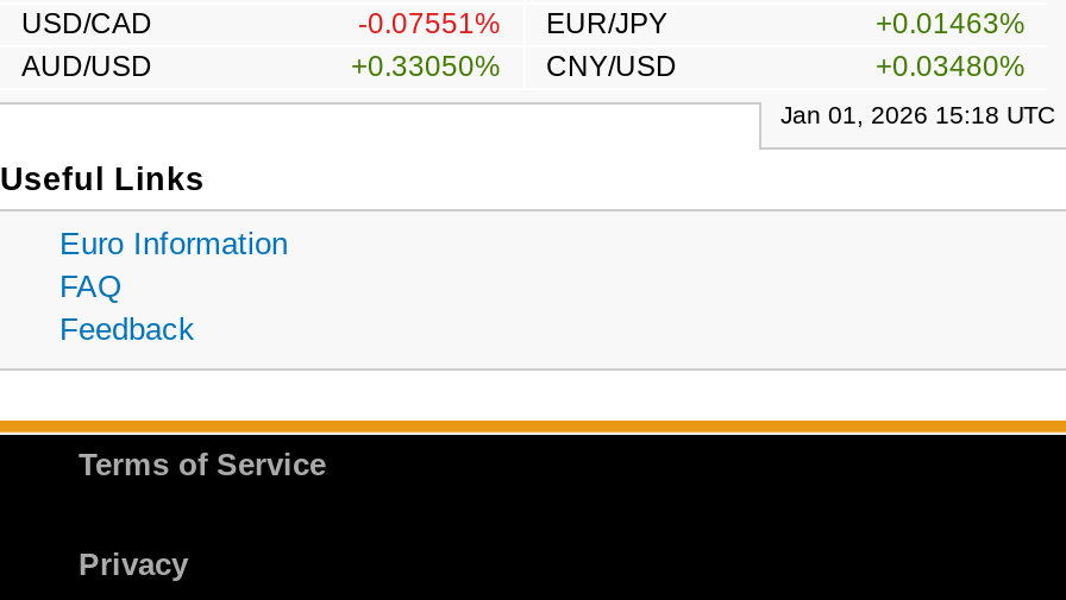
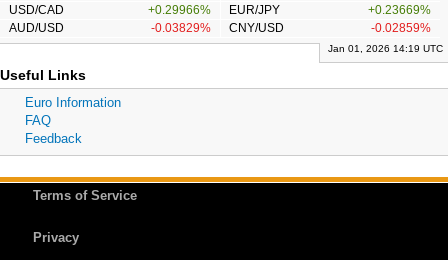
- -0.07551% EUR/JPY
+ +0.29966% EUR/JPY

- +0.01463%
+ +0.23669%

- +0.33050% CNY/USD
+ -0.03829% CNY/USD

- +0.03480%
+ -0.02859%

- Jan 01, 2026 15:18 UTC
+ Jan 01, 2026 14:19 UTC
